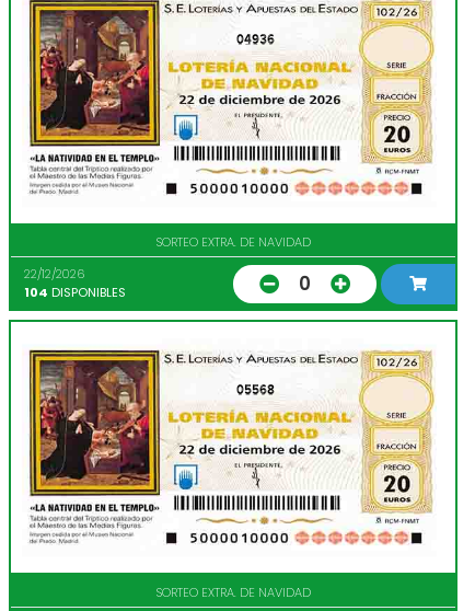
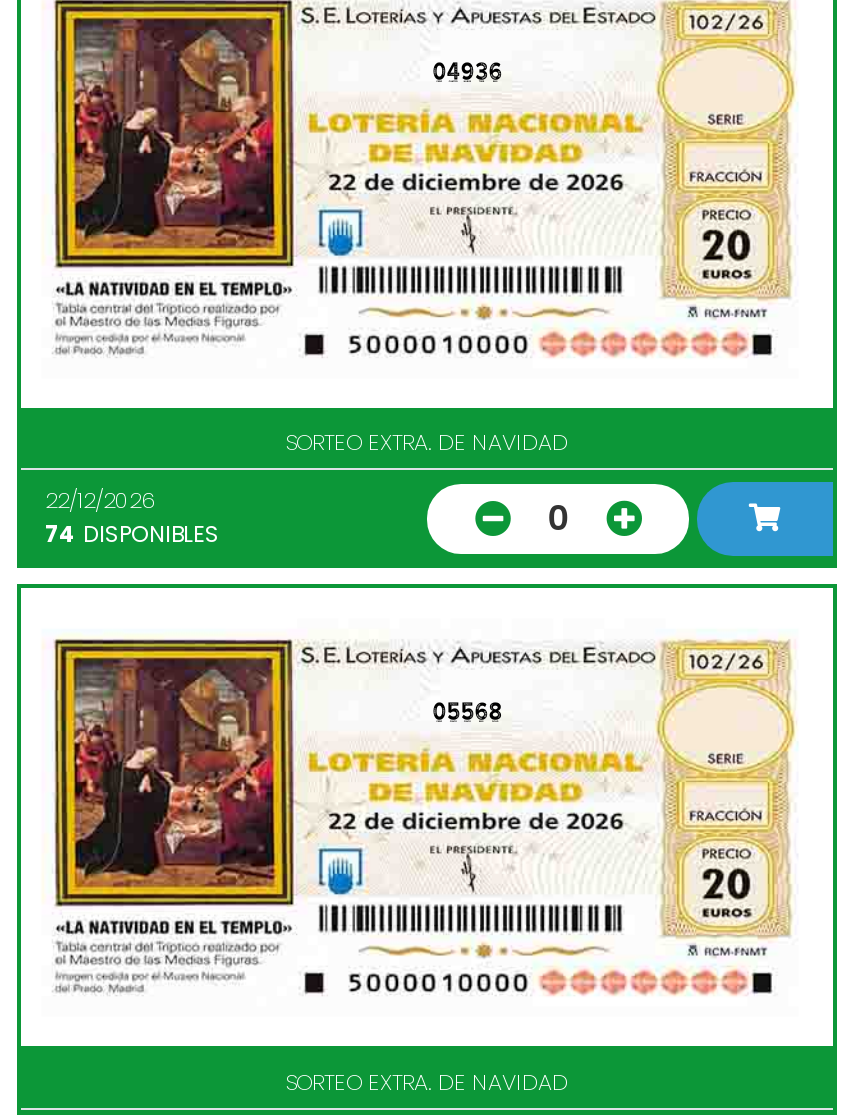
- 104 DISPONIBLES
+ 74 DISPONIBLES
